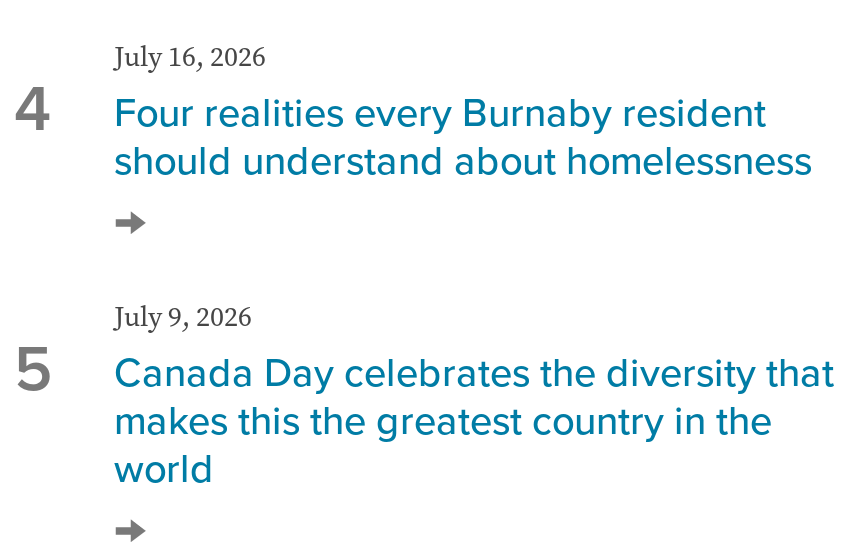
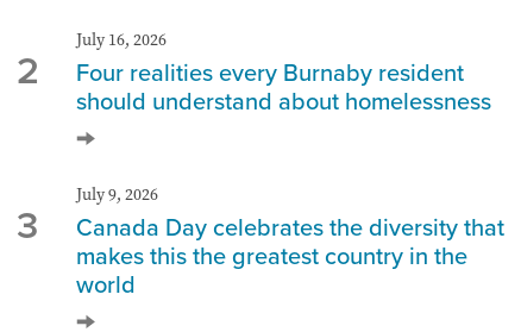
- 4 Four realities every Burnaby resident
+ 2 Four realities every Burnaby resident

- 5 Canada Day celebrates the diversity that
+ 3 Canada Day celebrates the diversity that
